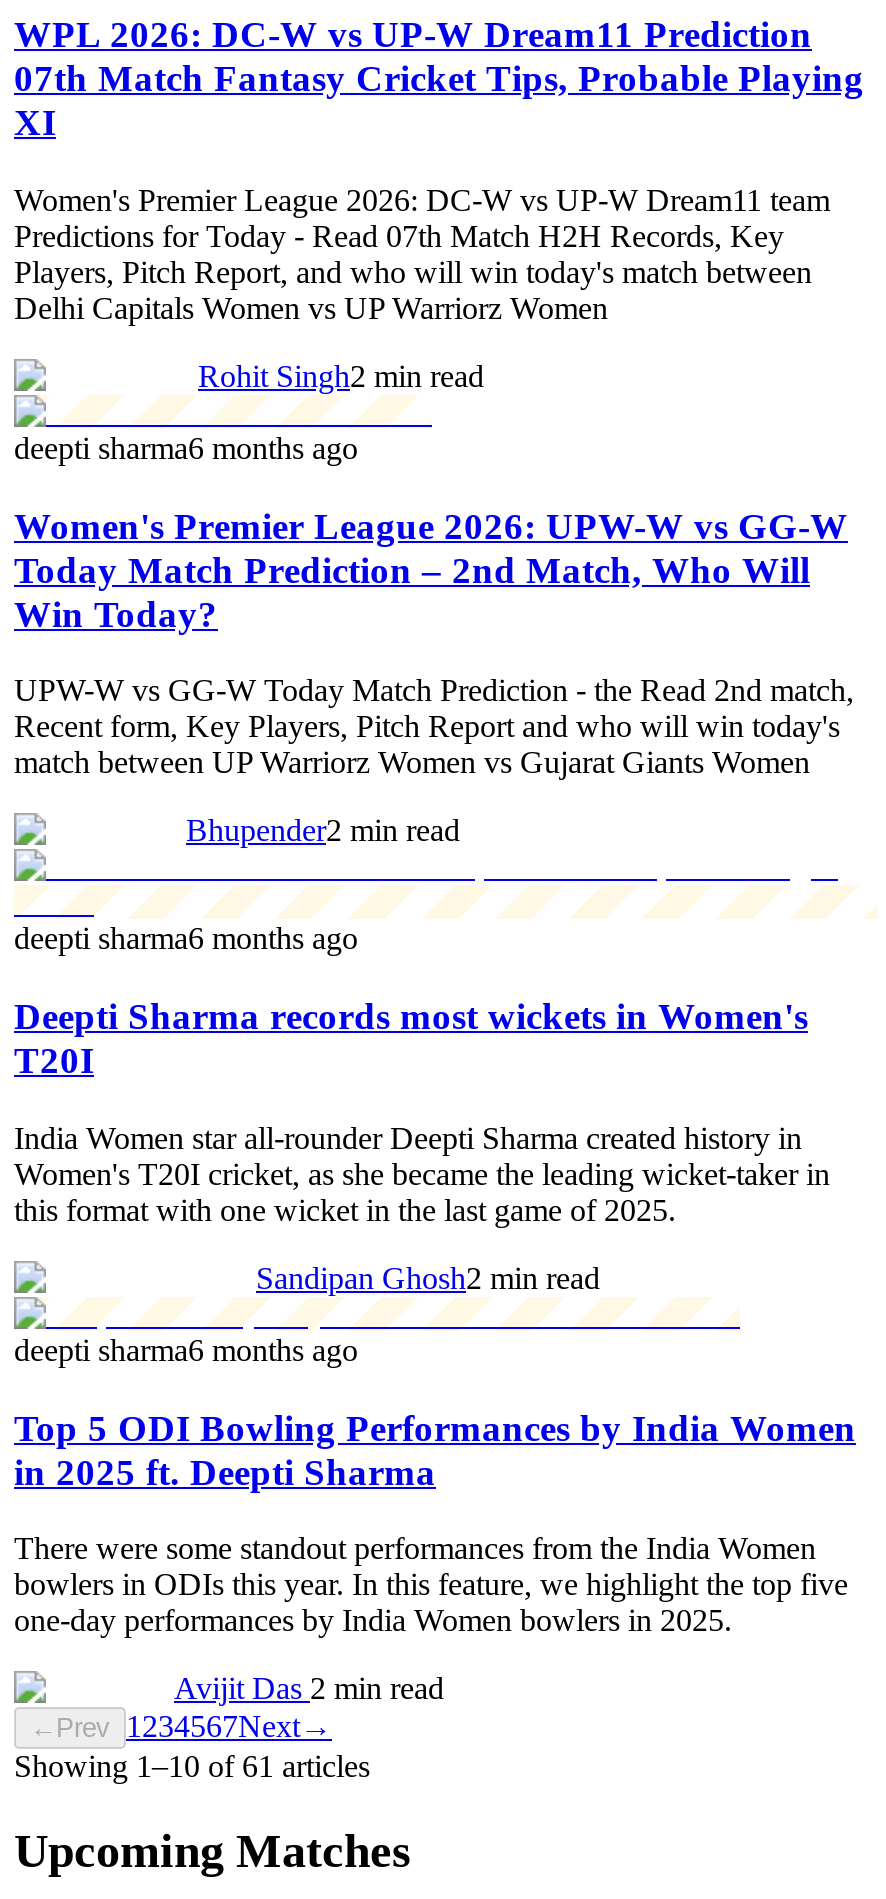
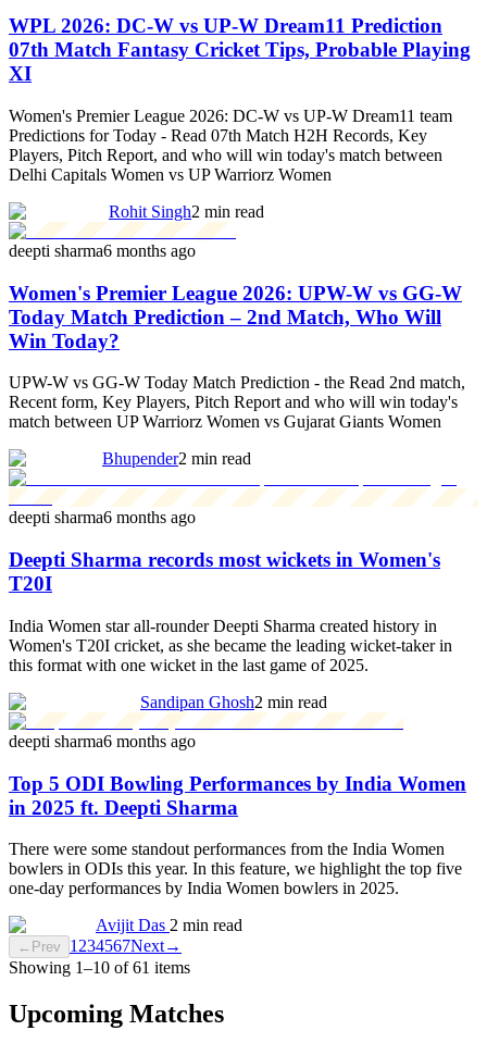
- Showing 1 –10 of 61 articles
+ Showing 1–10 of 61 items
